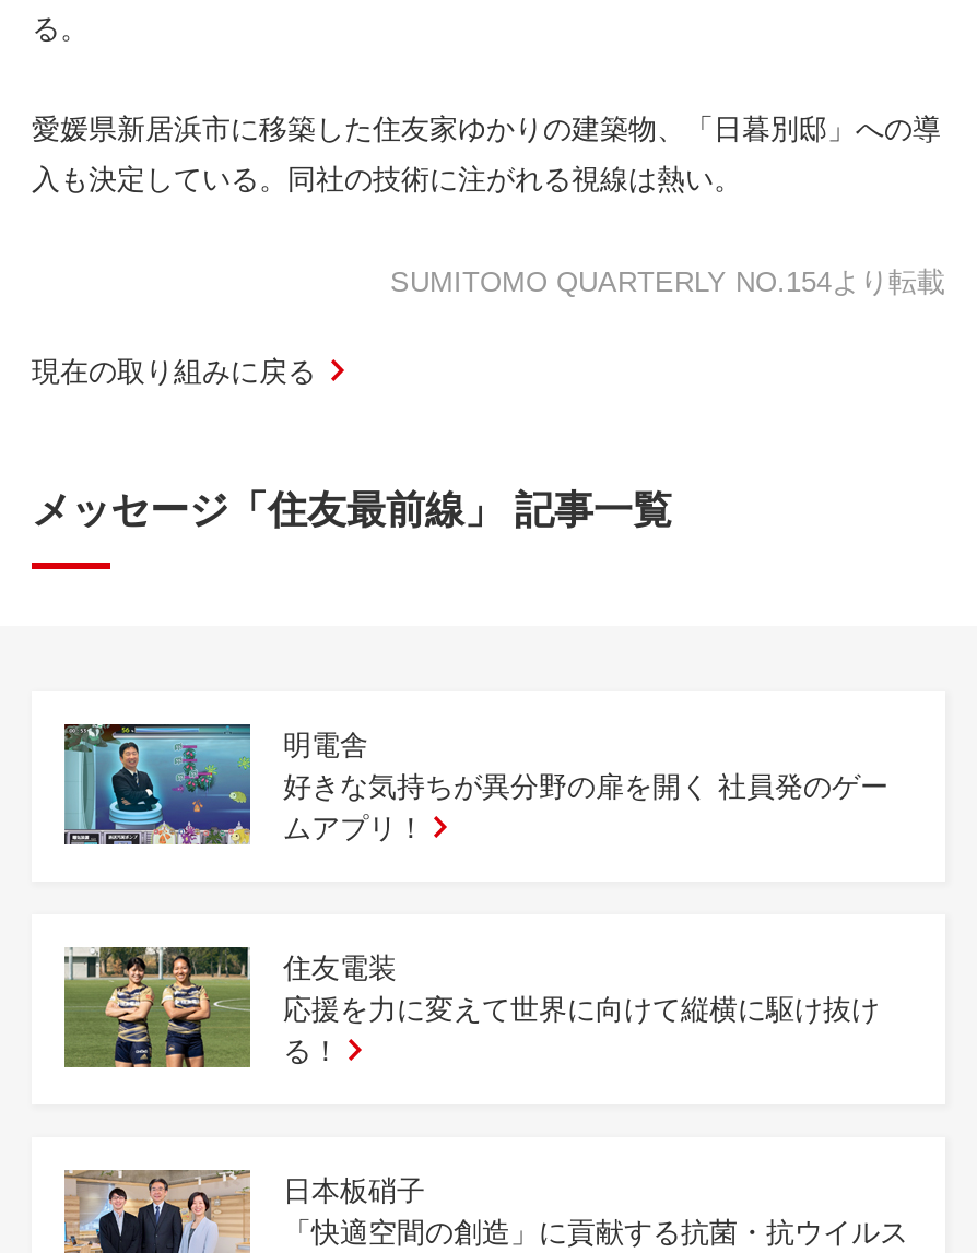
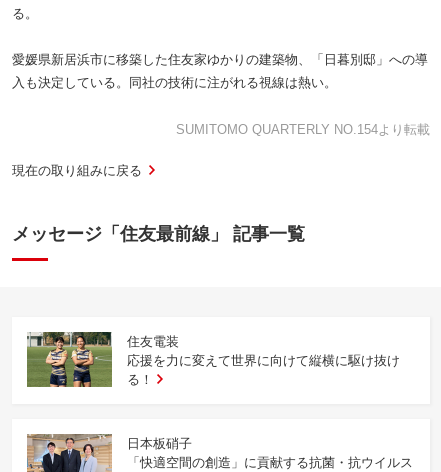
- [image]
- 明電舎
- 好きな気持ちが異分野の扉を開く 社員発のゲー
- ムアプリ！
